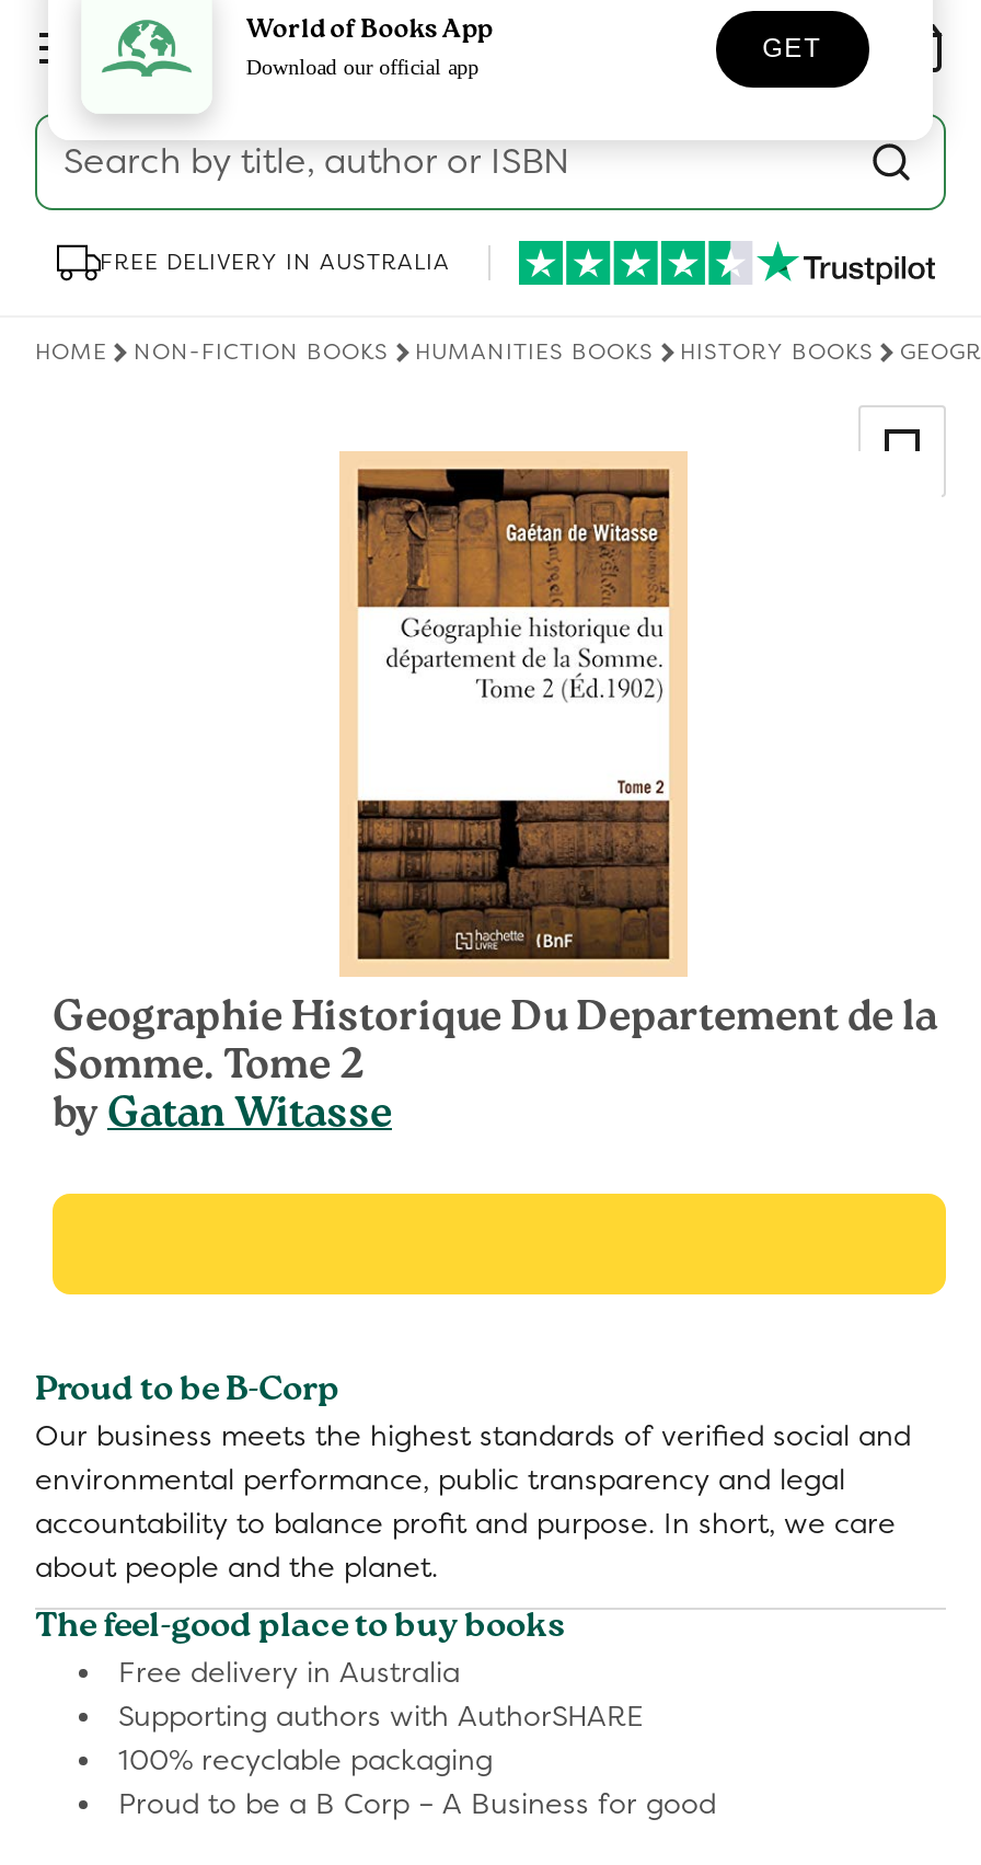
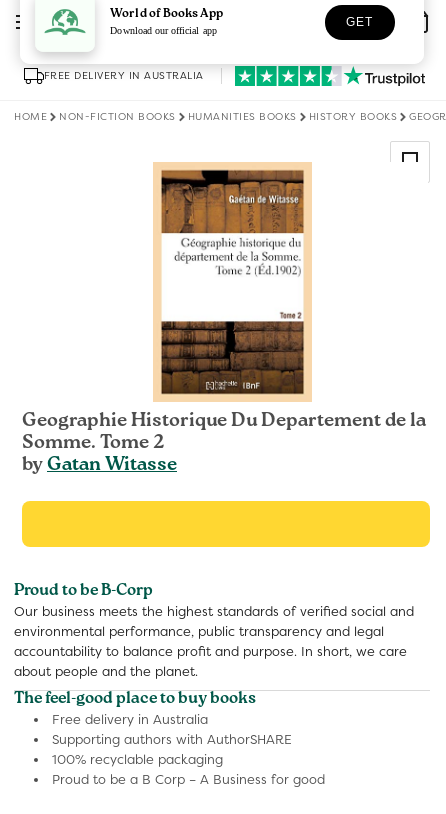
- Search by title, author or ISBN
